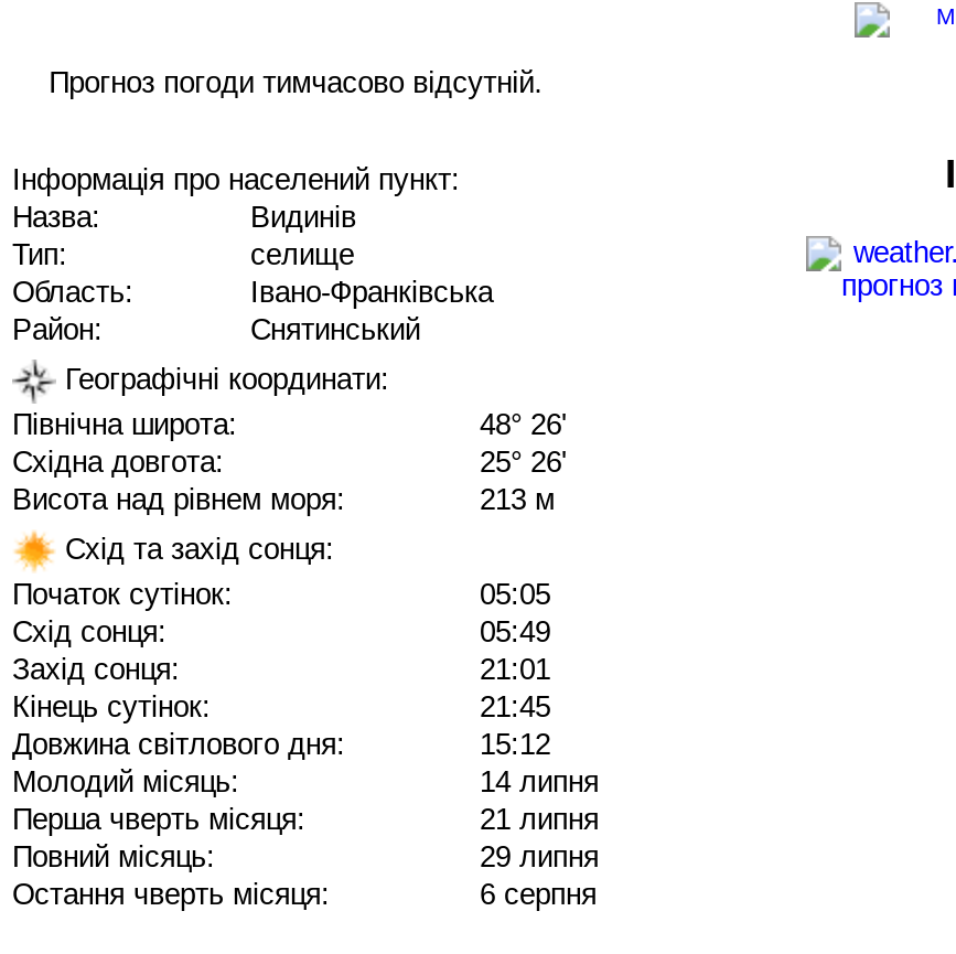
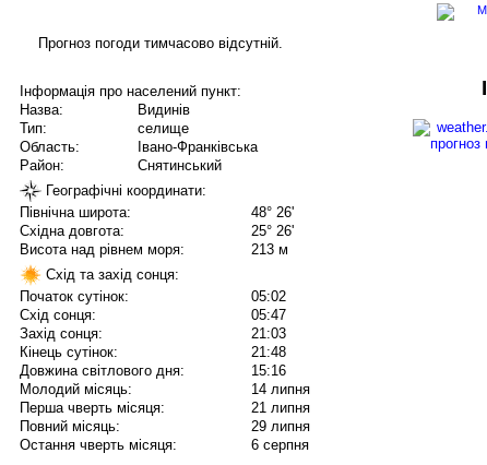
- 05:05
+ 05:02

- 05:49
+ 05:47

- 21:01
+ 21:03

- 21:45
+ 21:48

- 15:12
+ 15:16
